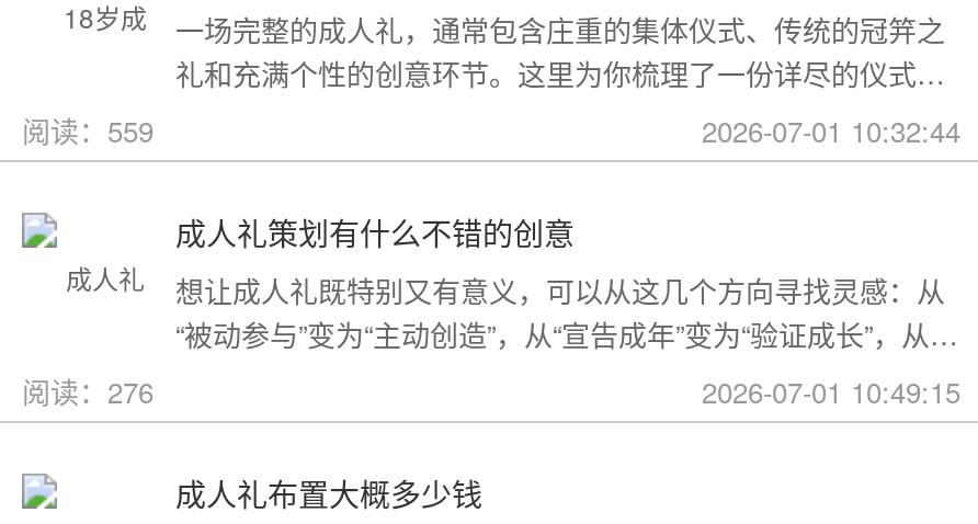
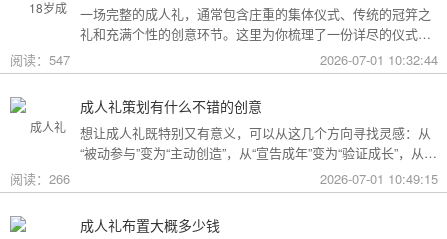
- 阅读：559
+ 阅读：547

- 阅读：276
+ 阅读：266
